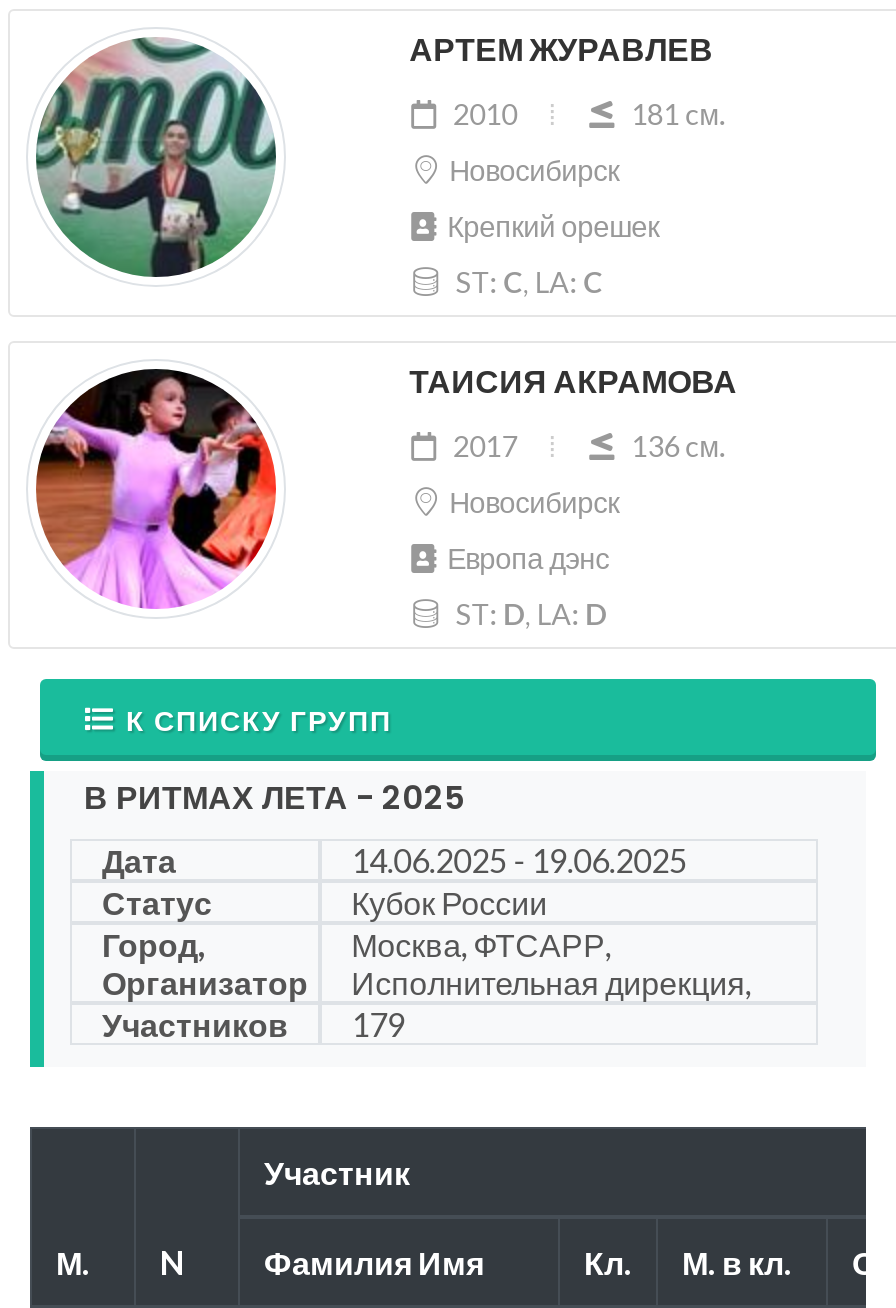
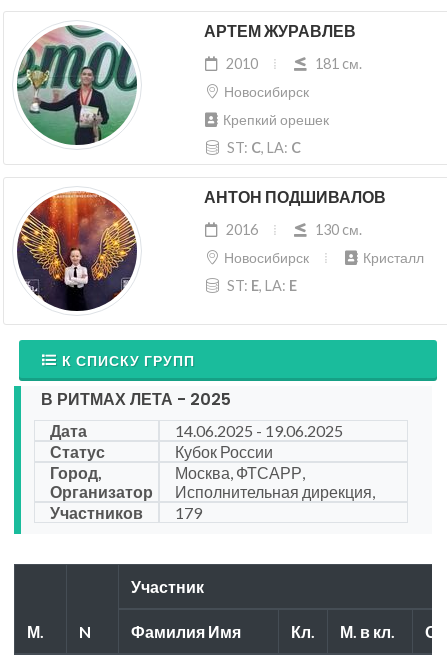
- [image]
+ [image]

- ТАИСИЯ АКРАМОВА
+ АНТОН ПОДШИВАЛОВ

- 2017
- 136 cм.
+ 2016
+ 130 cм.

- Европа дэнс
+ Кристалл

- ST: D, LA: D
+ ST: E, LA: E
